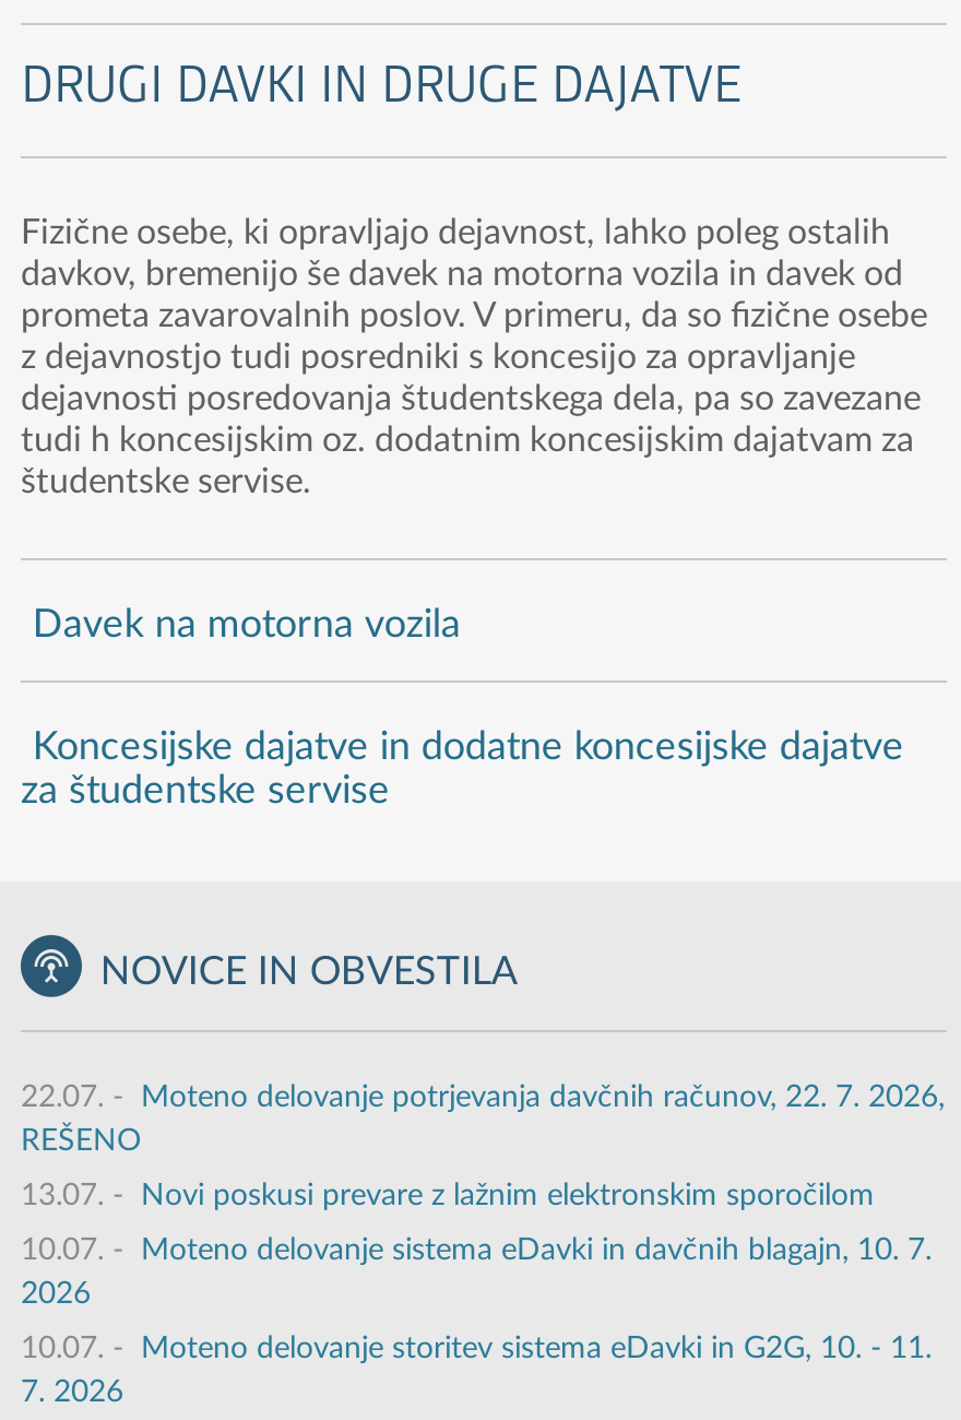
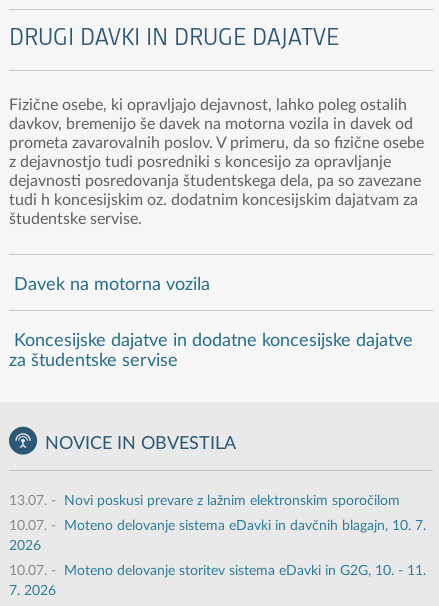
- 22.07. - Moteno delovanje potrjevanja davčnih računov, 22. 7. 2026,
- REŠENO
